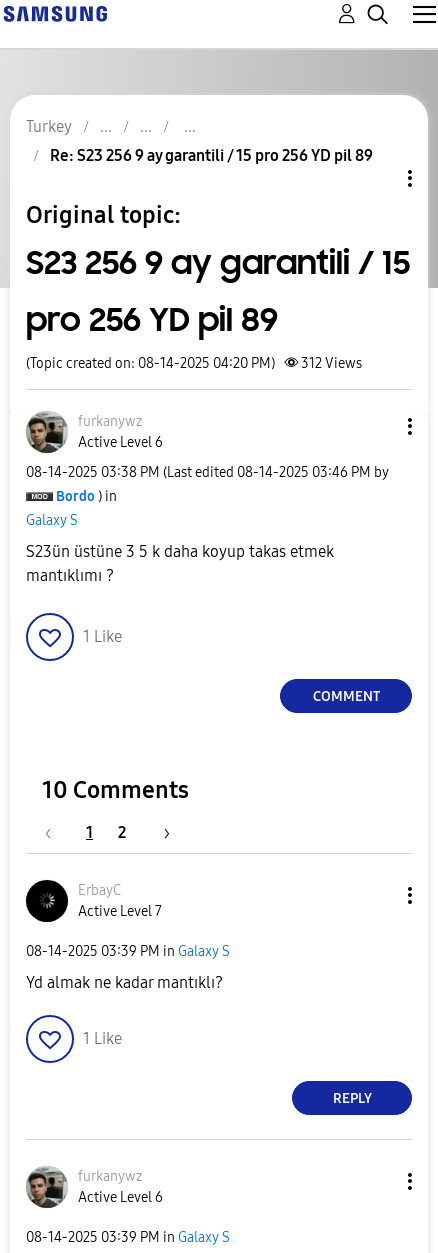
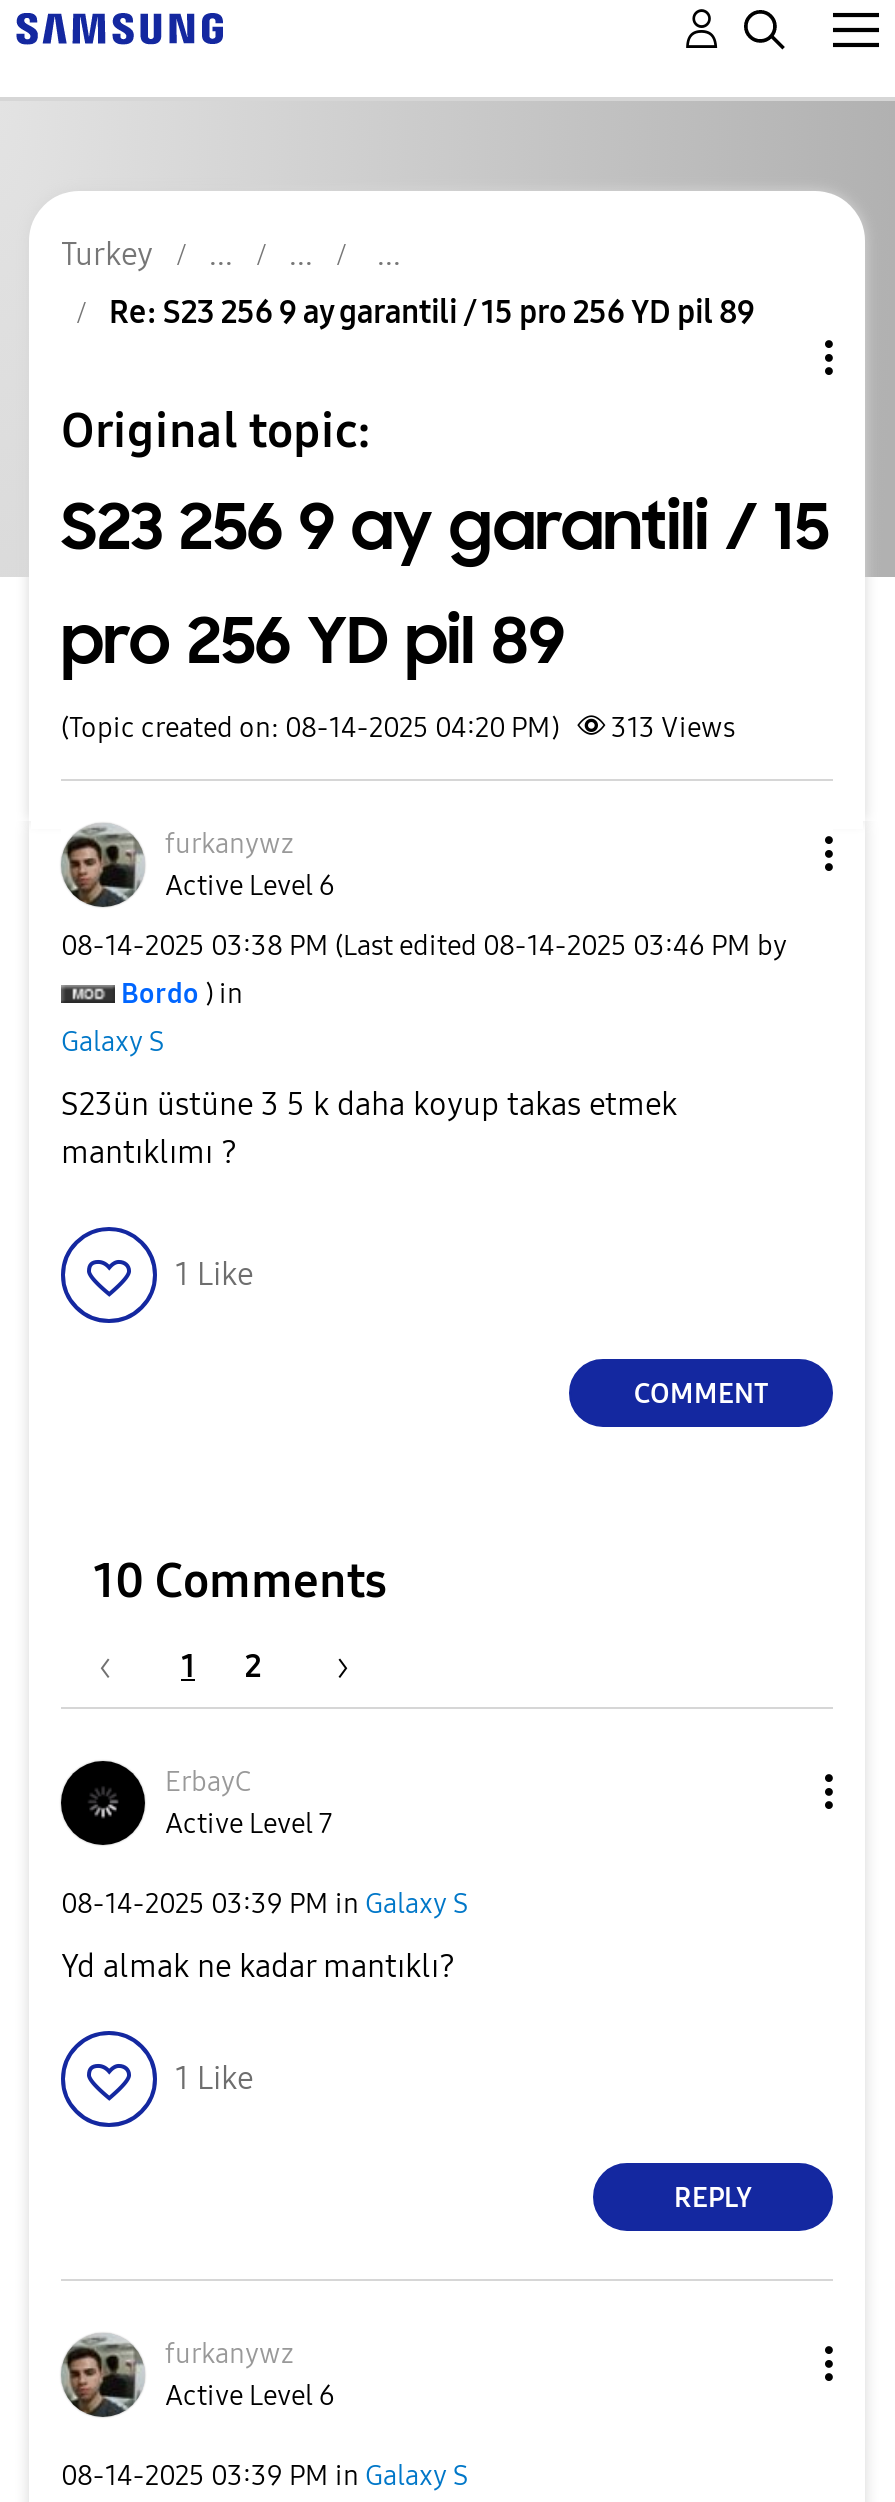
- (Topic created on: 08-14-2025 04:20 PM) 312 Views
+ (Topic created on: 08-14-2025 04:20 PM) 313 Views
